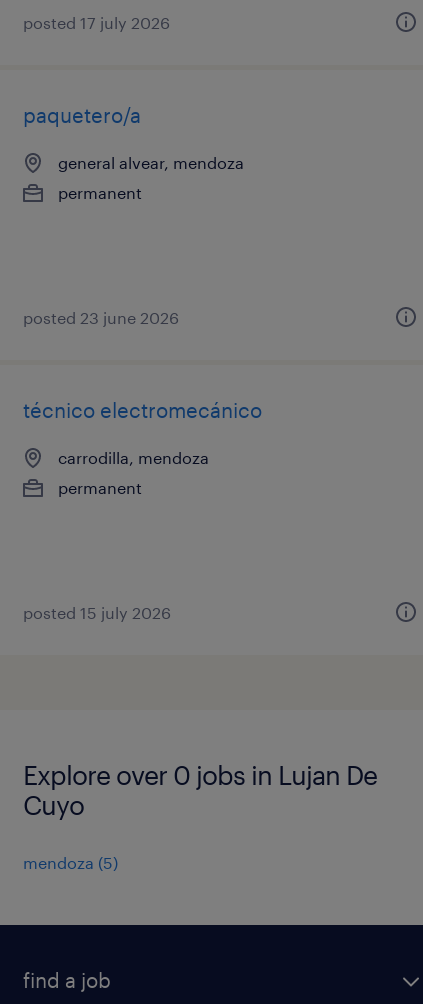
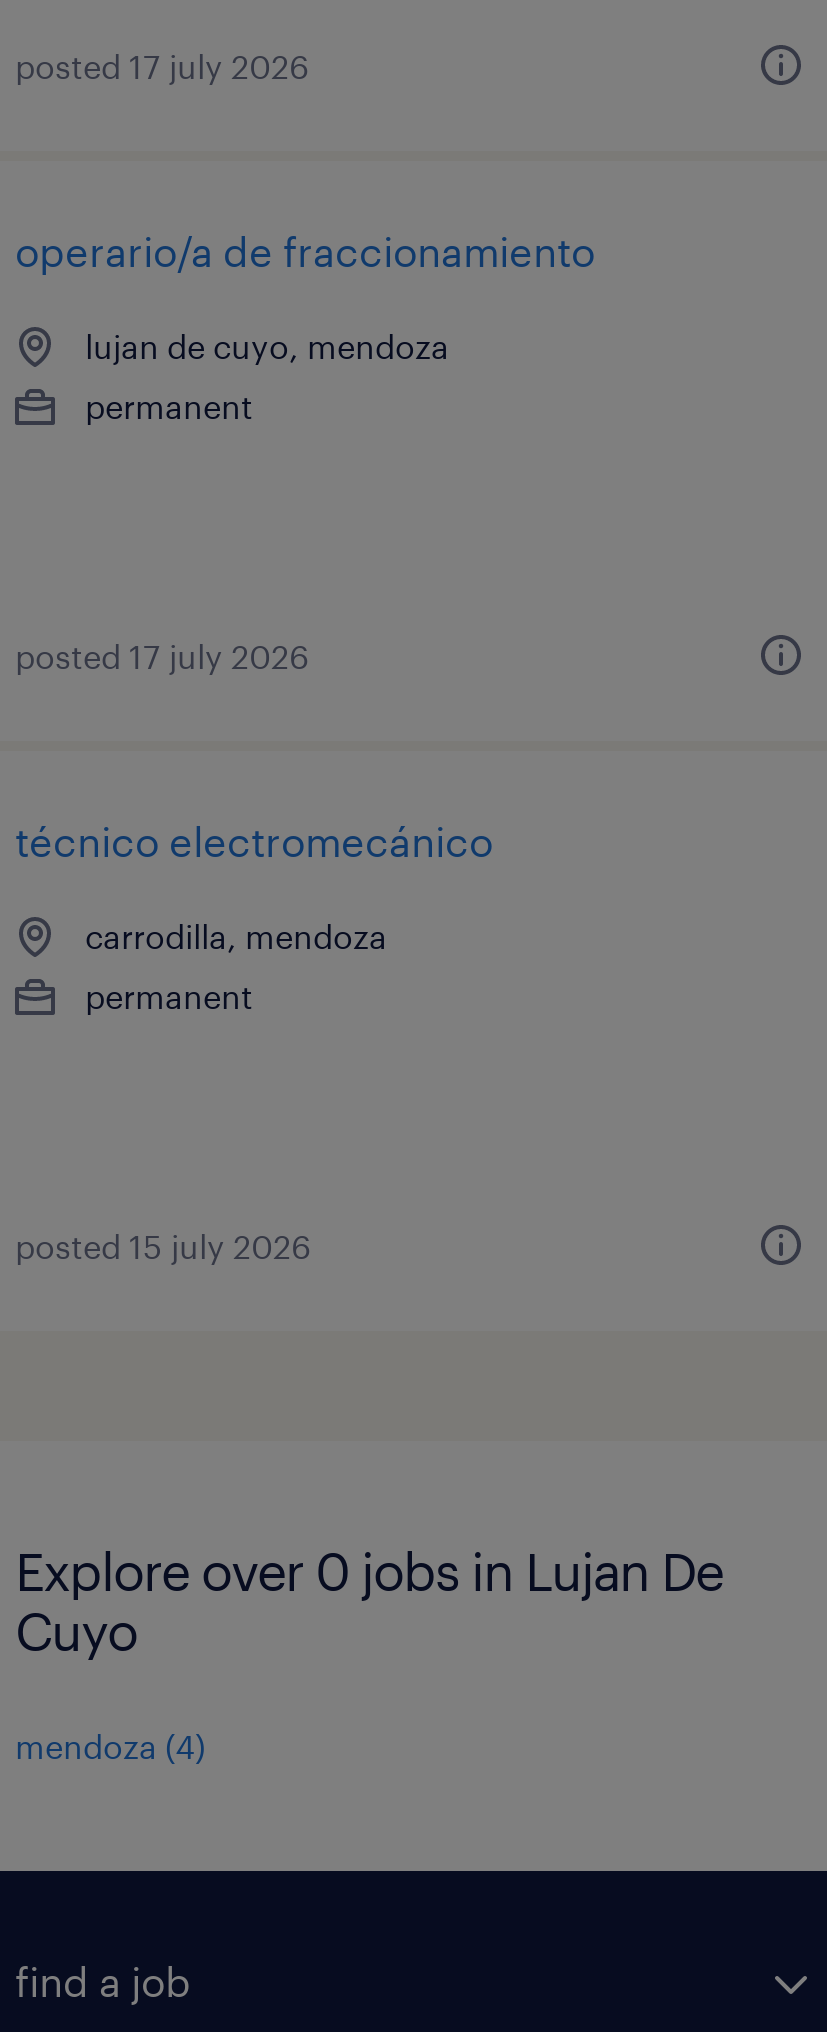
- paquetero/a
+ operario/a de fraccionamiento

- general alvear, mendoza
+ lujan de cuyo, mendoza

- posted 23 june 2026
+ posted 17 july 2026

- mendoza (5)
+ mendoza (4)
